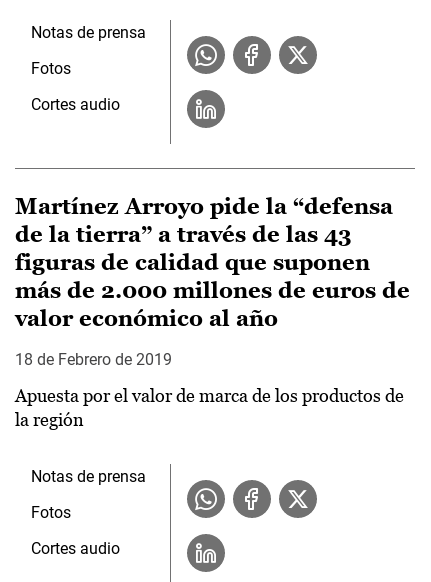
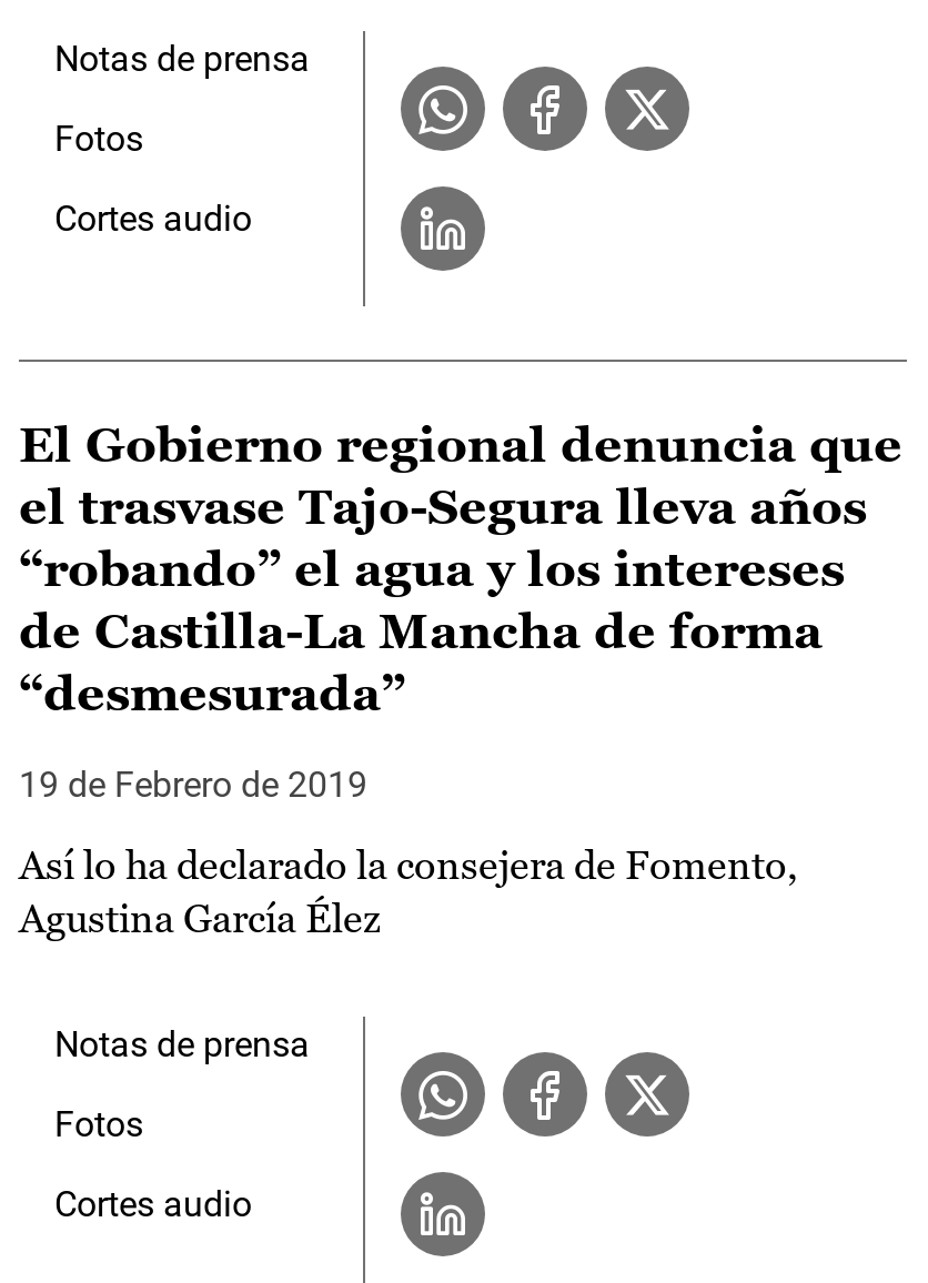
- Martínez Arroyo pide la “defensa
- de la tierra” a través de las 43
- figuras de calidad que suponen
- más de 2.000 millones de euros de
- valor económico al año
+ El Gobierno regional denuncia que
+ el trasvase Tajo-Segura lleva años
+ “robando” el agua y los intereses
+ de Castilla-La Mancha de forma
+ “desmesurada”

- 18 de Febrero de 2019
+ 19 de Febrero de 2019

- Apuesta por el valor de marca de los productos de
- la región
+ Así lo ha declarado la consejera de Fomento,
+ Agustina García Élez
